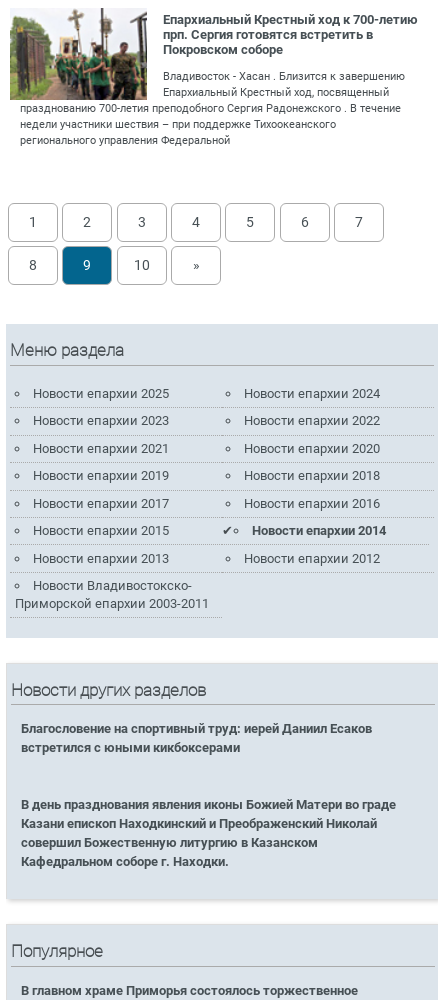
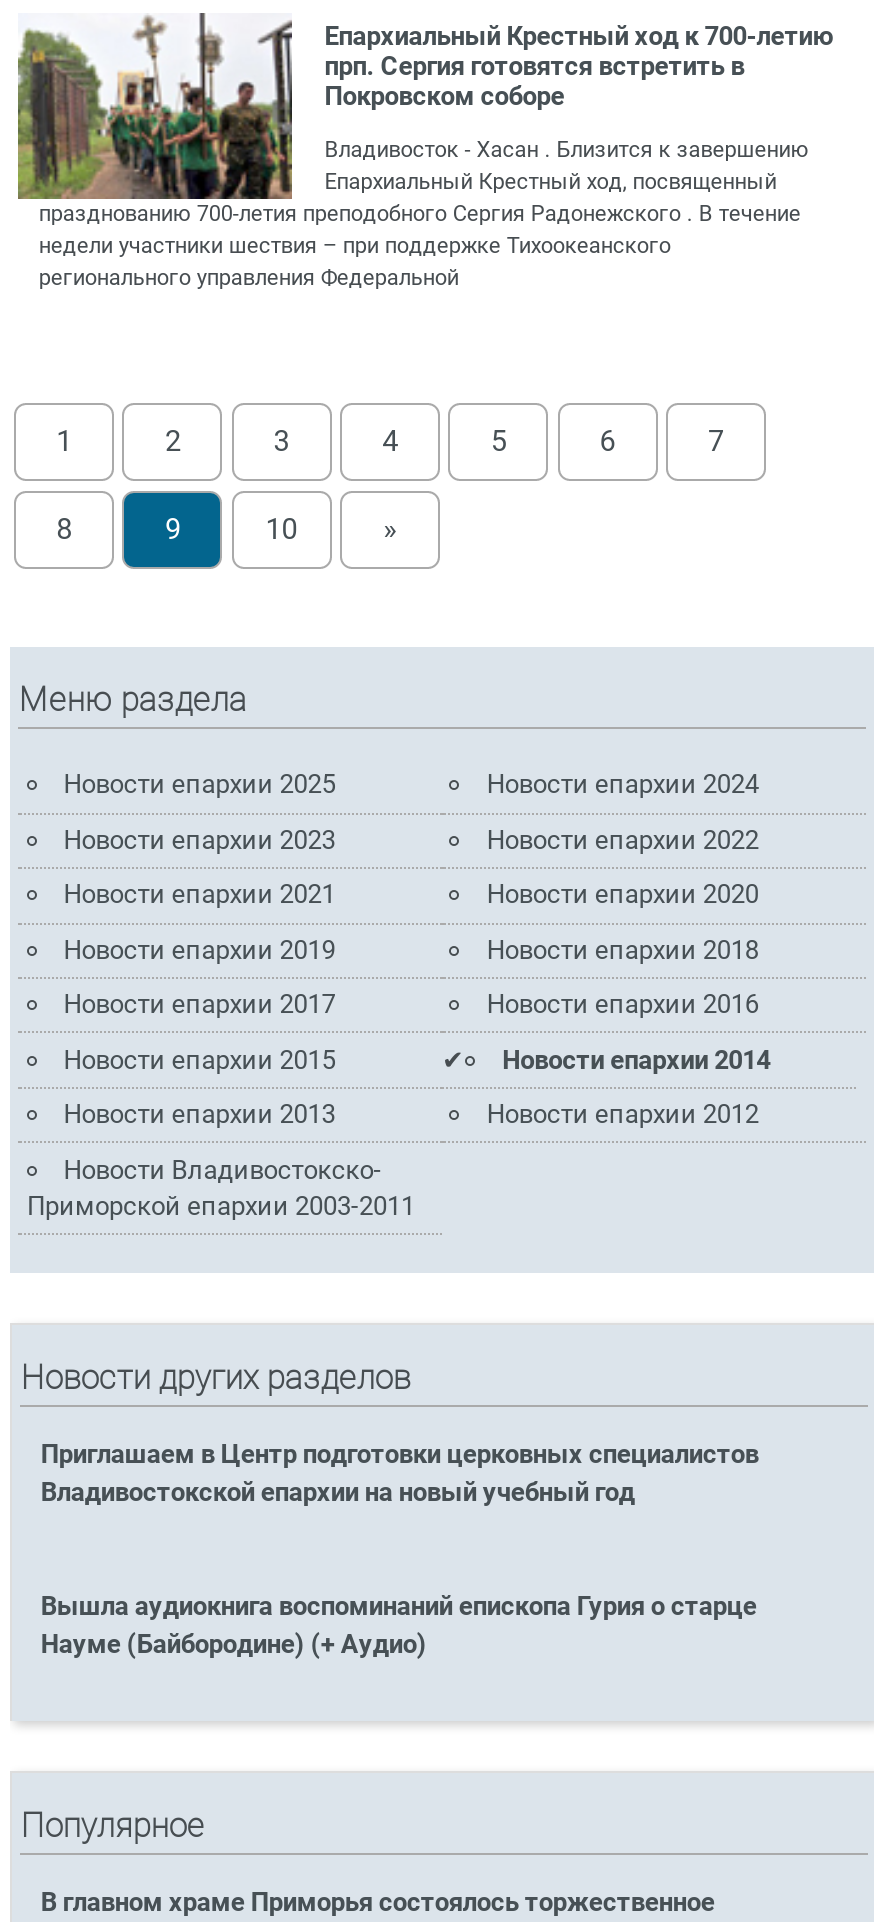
- Благословение на спортивный труд: иерей Даниил Есаков
- встретился с юными кикбоксерами
+ Приглашаем в Центр подготовки церковных специалистов
+ Владивостокской епархии на новый учебный год

- В день празднования явления иконы Божией Матери во граде
- Казани епископ Находкинский и Преображенский Николай
- совершил Божественную литургию в Казанском
- Кафедральном соборе г. Находки.
+ Вышла аудиокнига воспоминаний епископа Гурия о старце
+ Науме (Байбородине) (+ Аудио)
